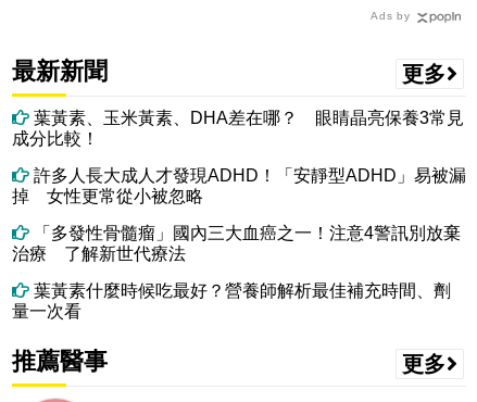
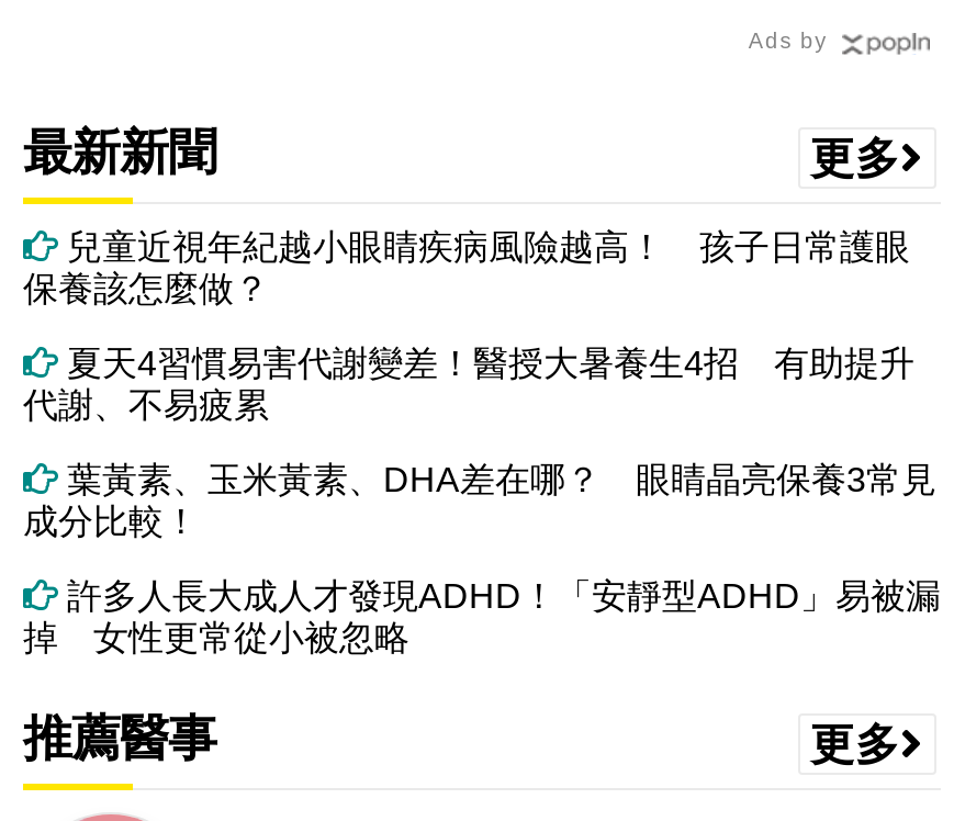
+ 兒童近視年紀越小眼睛疾病風險越高！ 孩子日常護眼
+ 保養該怎麼做？
+ 夏天4習慣易害代謝變差！醫授大暑養生4招 有助提升
+ 代謝、不易疲累

moved down: 葉黃素、玉米黃素、DHA差在哪？ 眼睛晶亮保養3常見 | 成分比較！ | 許多人長大成人才發現ADHD！「安靜型ADHD」易被漏 | 掉 女性更常從小被忽略

- 「多發性骨髓瘤」國內三大血癌之一！注意4警訊別放棄
- 治療 了解新世代療法
- 葉黃素什麼時候吃最好？營養師解析最佳補充時間、劑
- 量一次看
